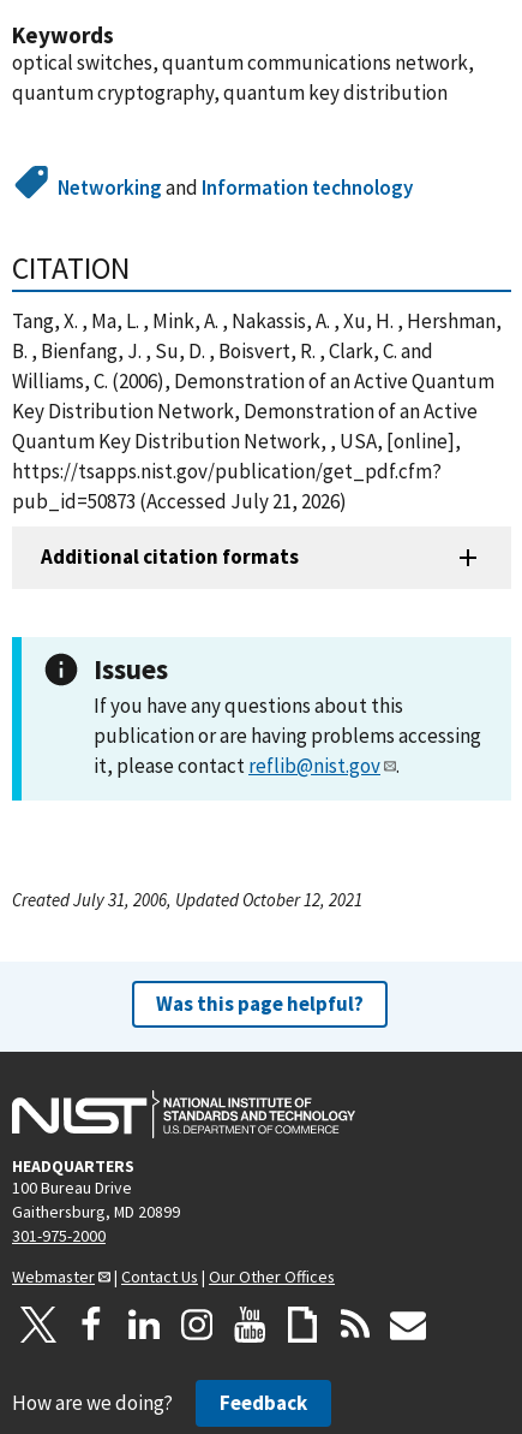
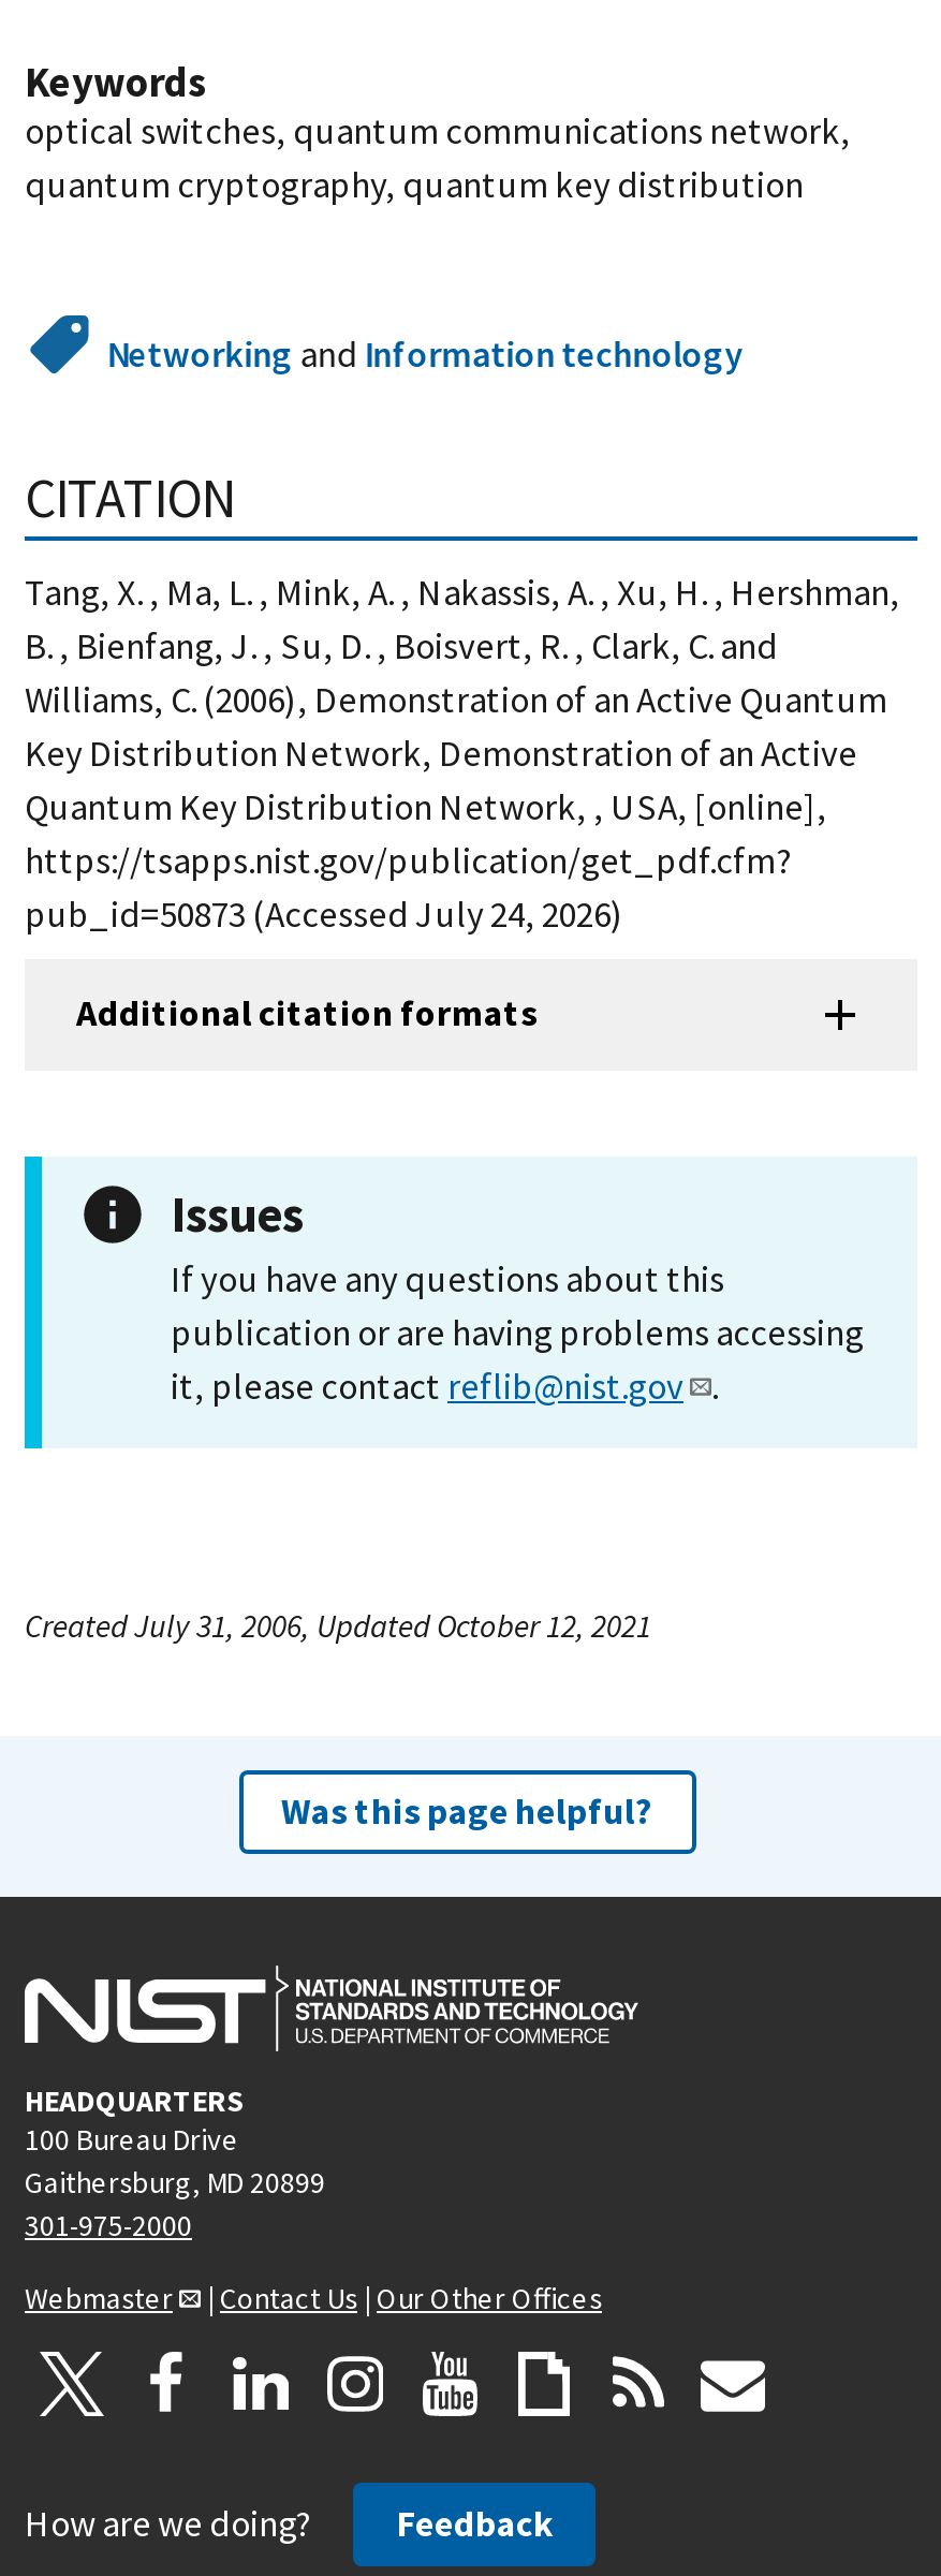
- pub_id=50873 (Accessed July 21, 2026)
+ pub_id=50873 (Accessed July 24, 2026)
